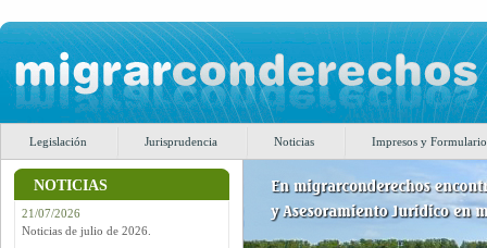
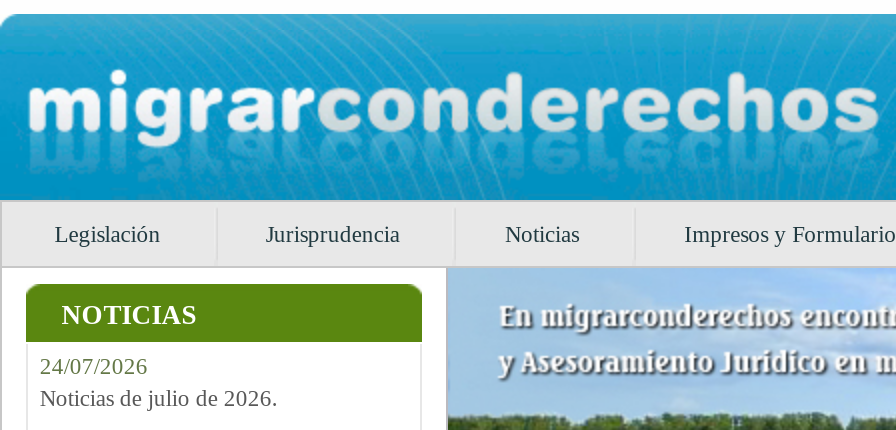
- 21/07/2026
+ 24/07/2026
